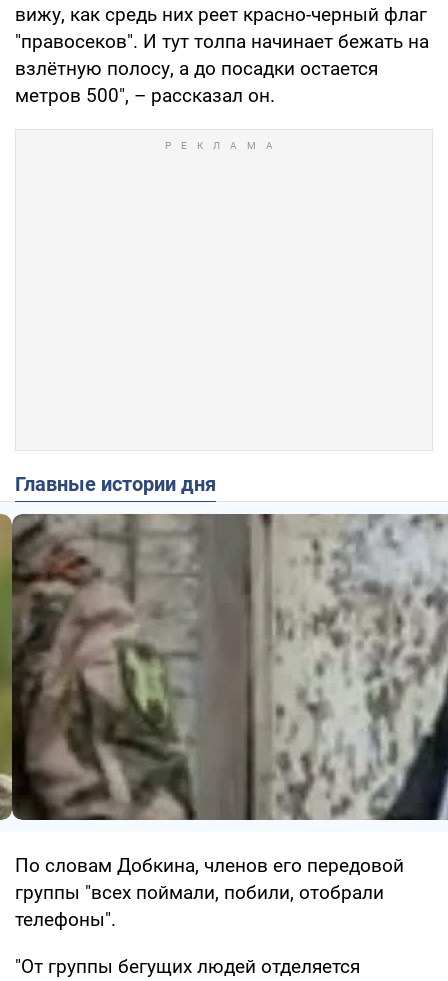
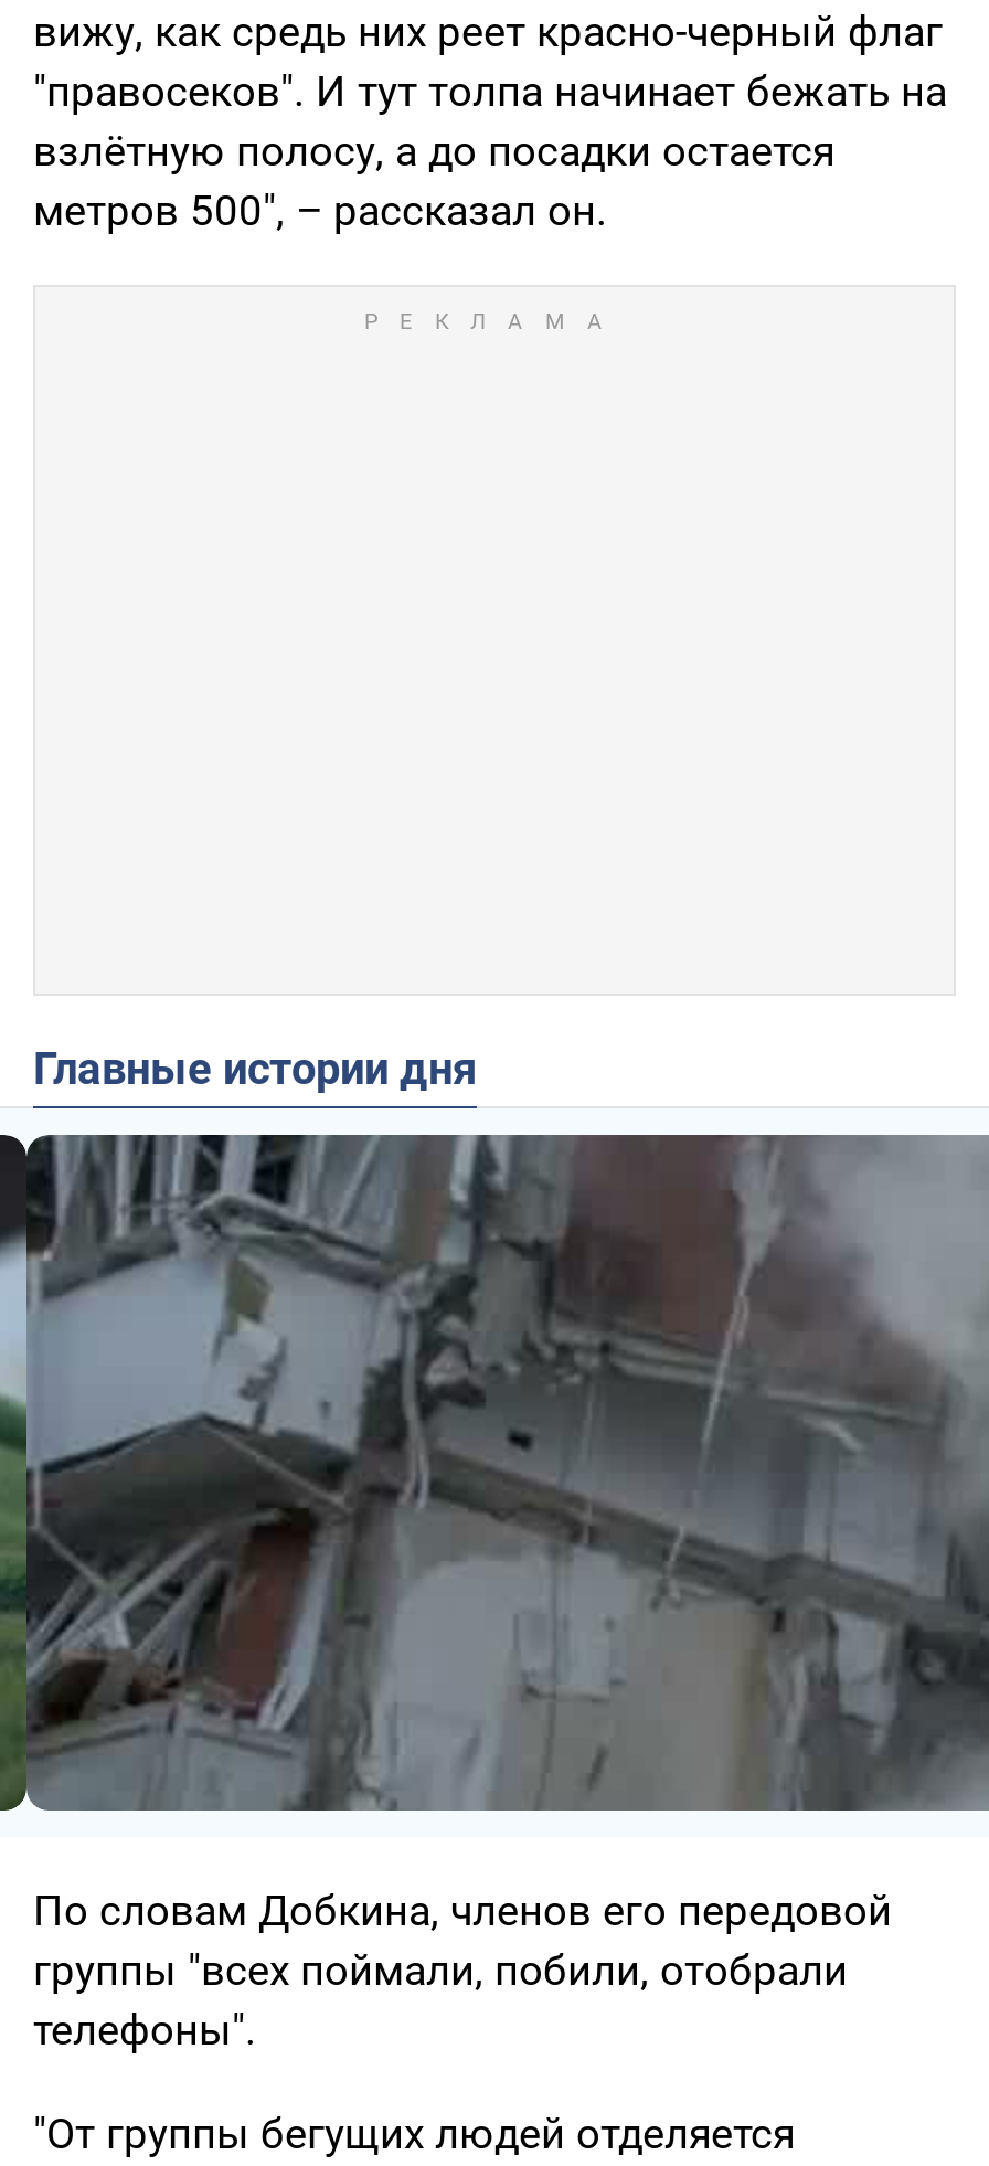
- [image]
+ [image]
